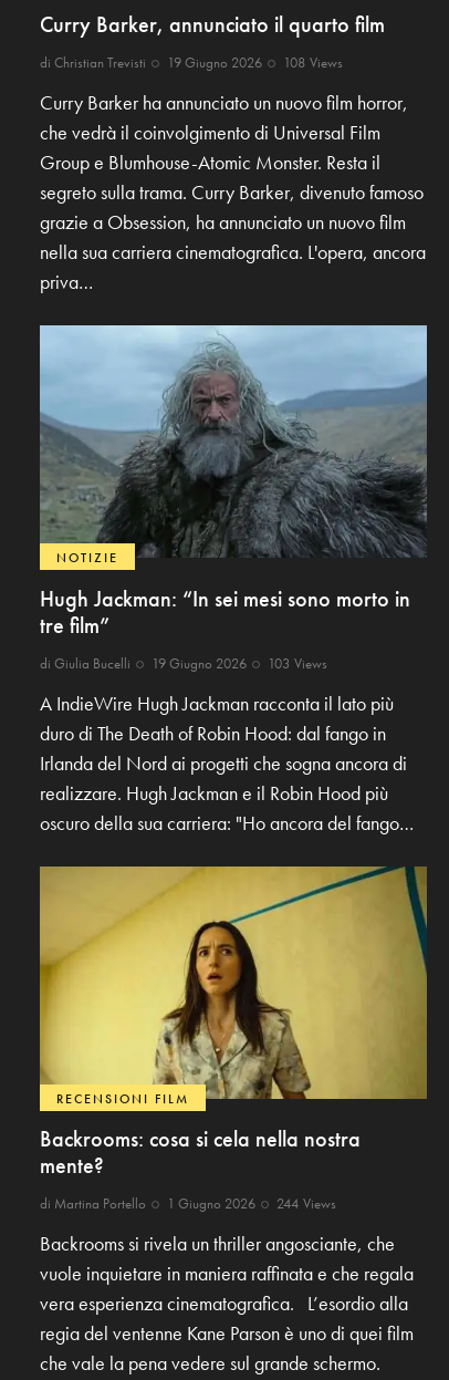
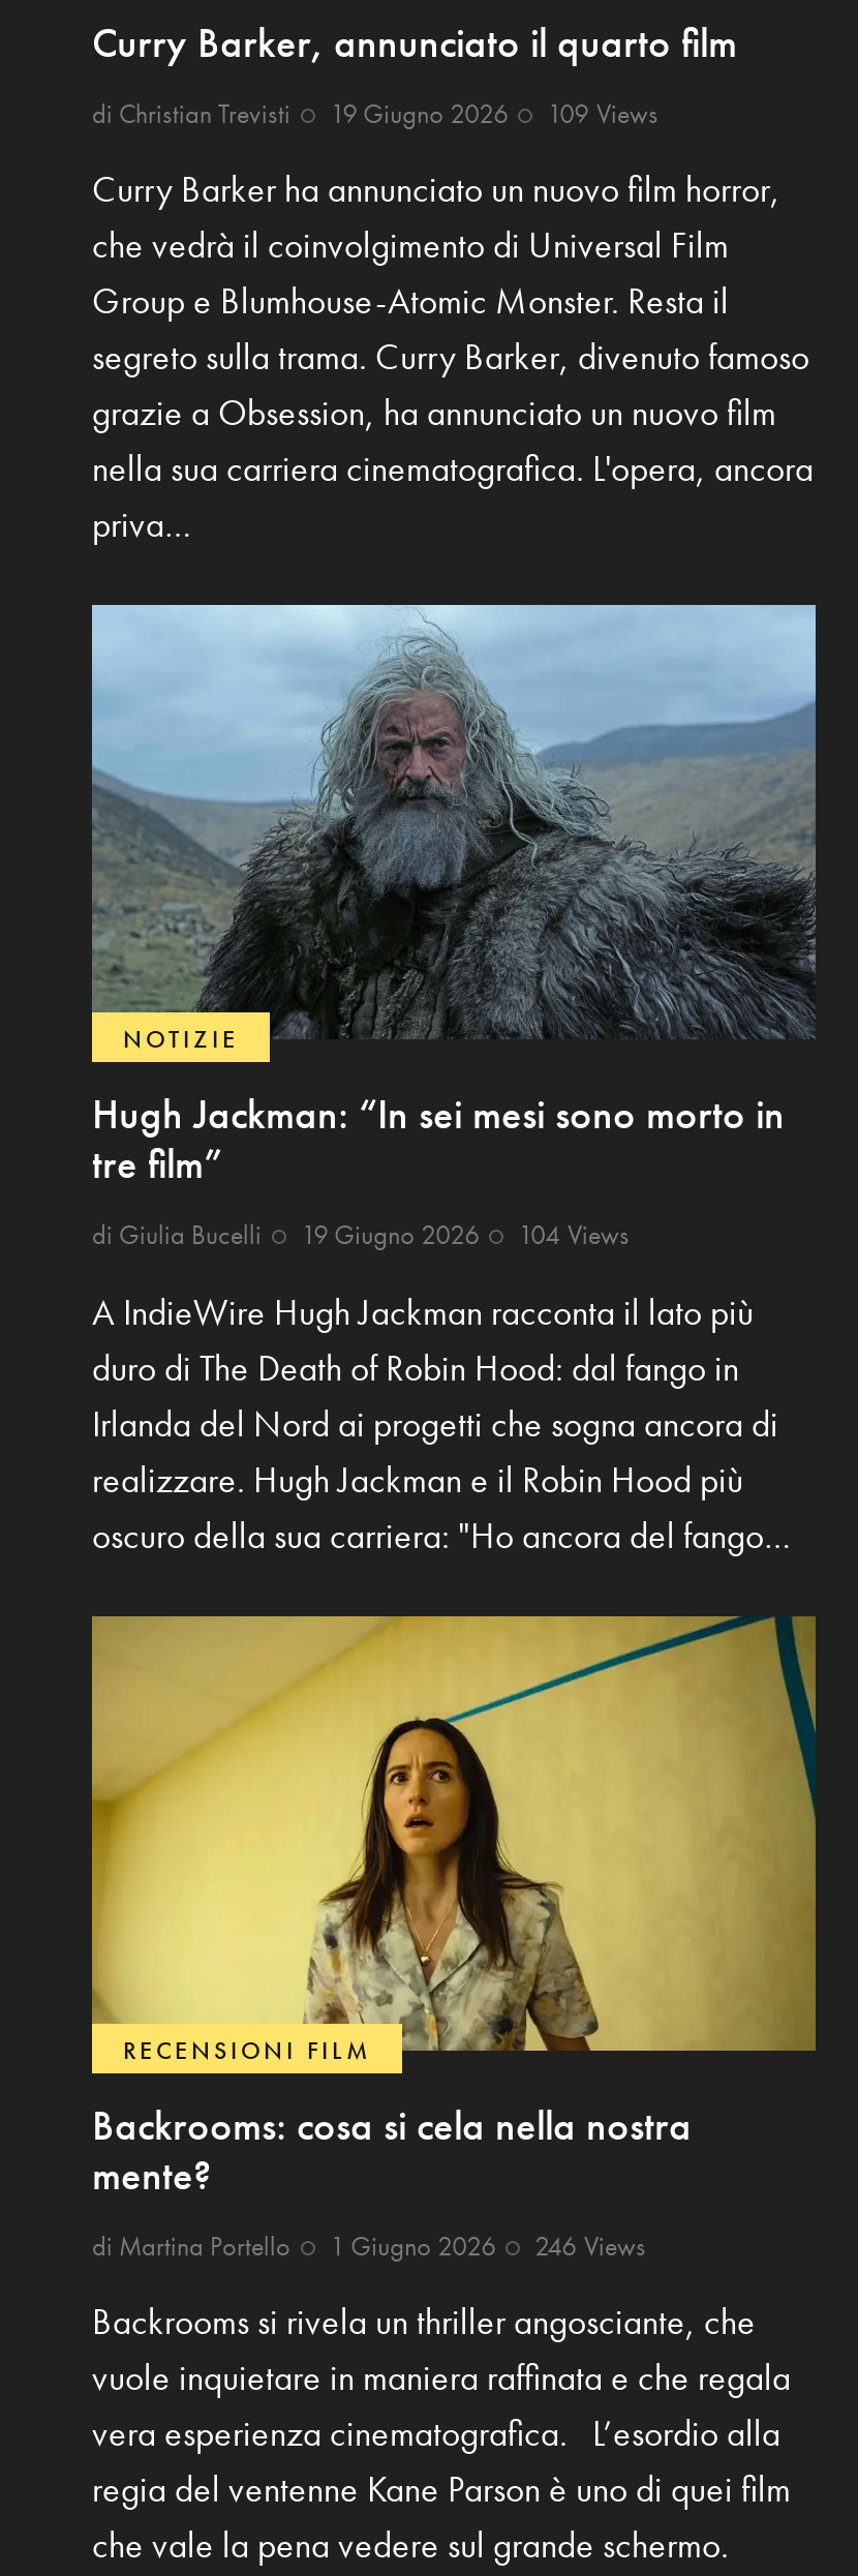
- di Christian Trevisti 19 Giugno 2026 108 Views
+ di Christian Trevisti 19 Giugno 2026 109 Views

- di Giulia Bucelli 19 Giugno 2026 103 Views
+ di Giulia Bucelli 19 Giugno 2026 104 Views

- di Martina Portello 1 Giugno 2026 244 Views
+ di Martina Portello 1 Giugno 2026 246 Views
